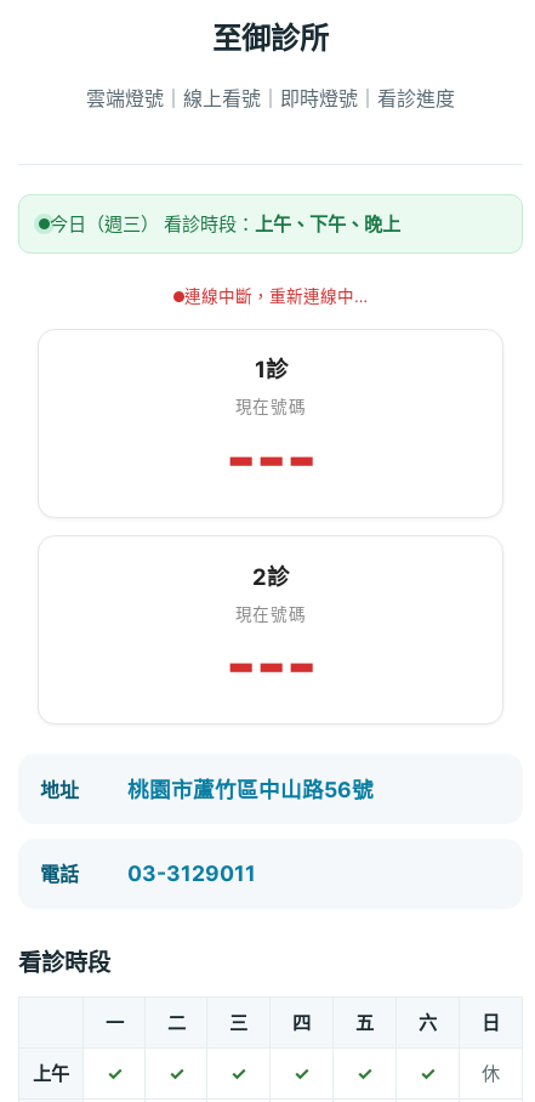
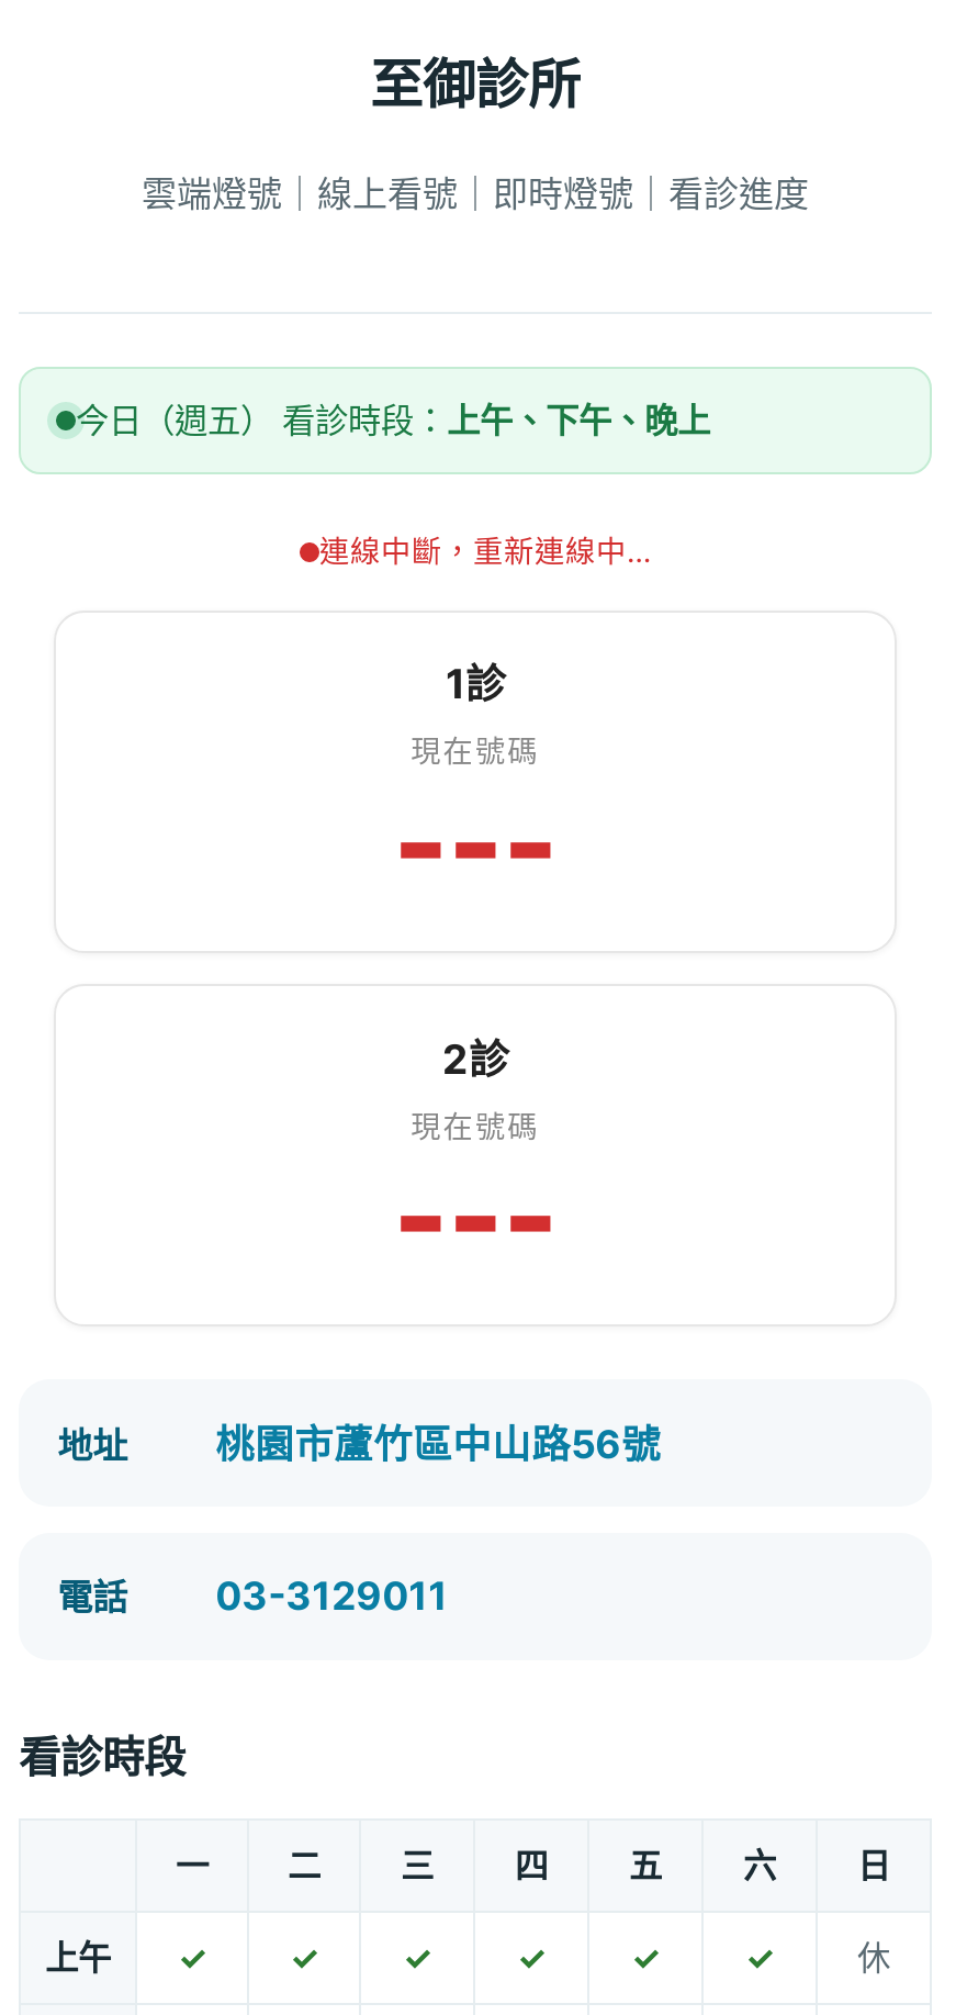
- 今日（週三） 看診時段：上午、下午、晚上
+ 今日（週五） 看診時段：上午、下午、晚上
